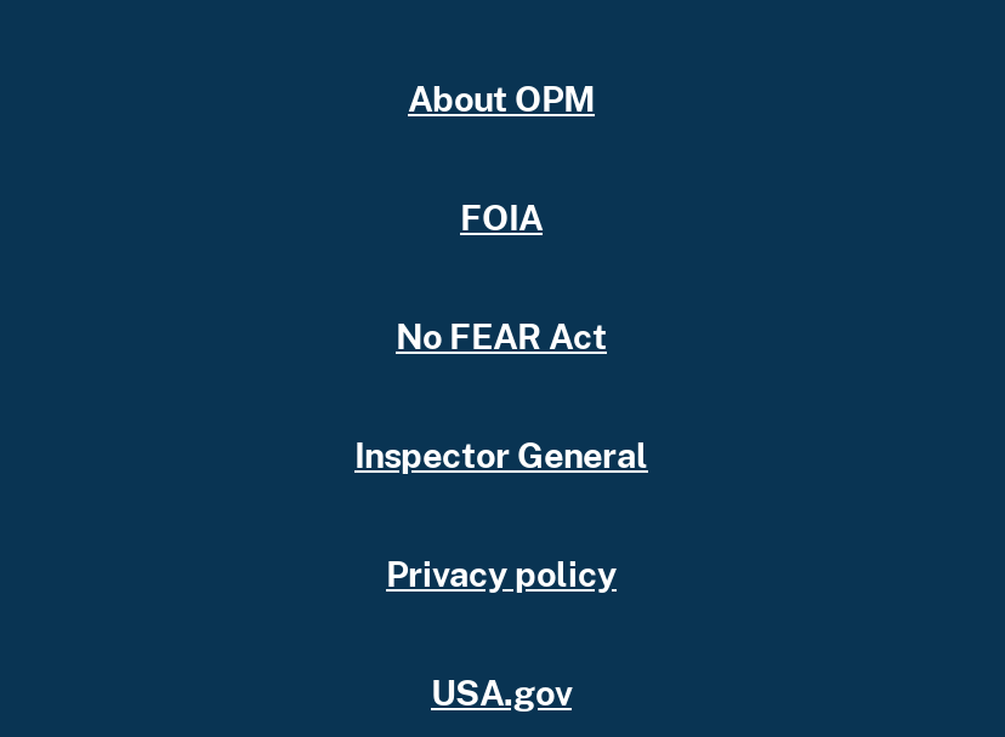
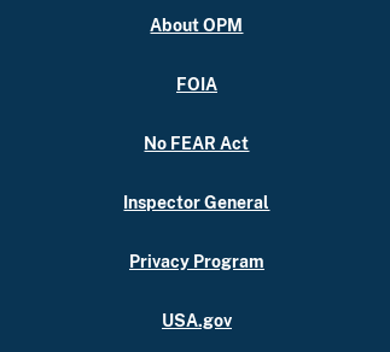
- Privacy policy
+ Privacy Program
